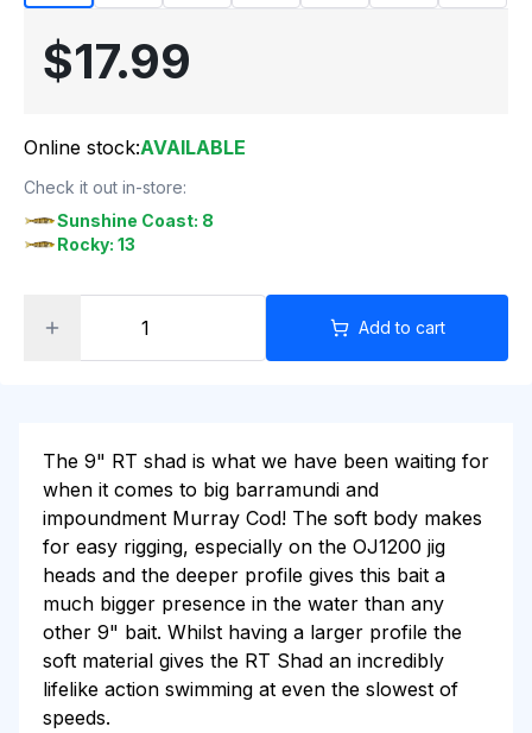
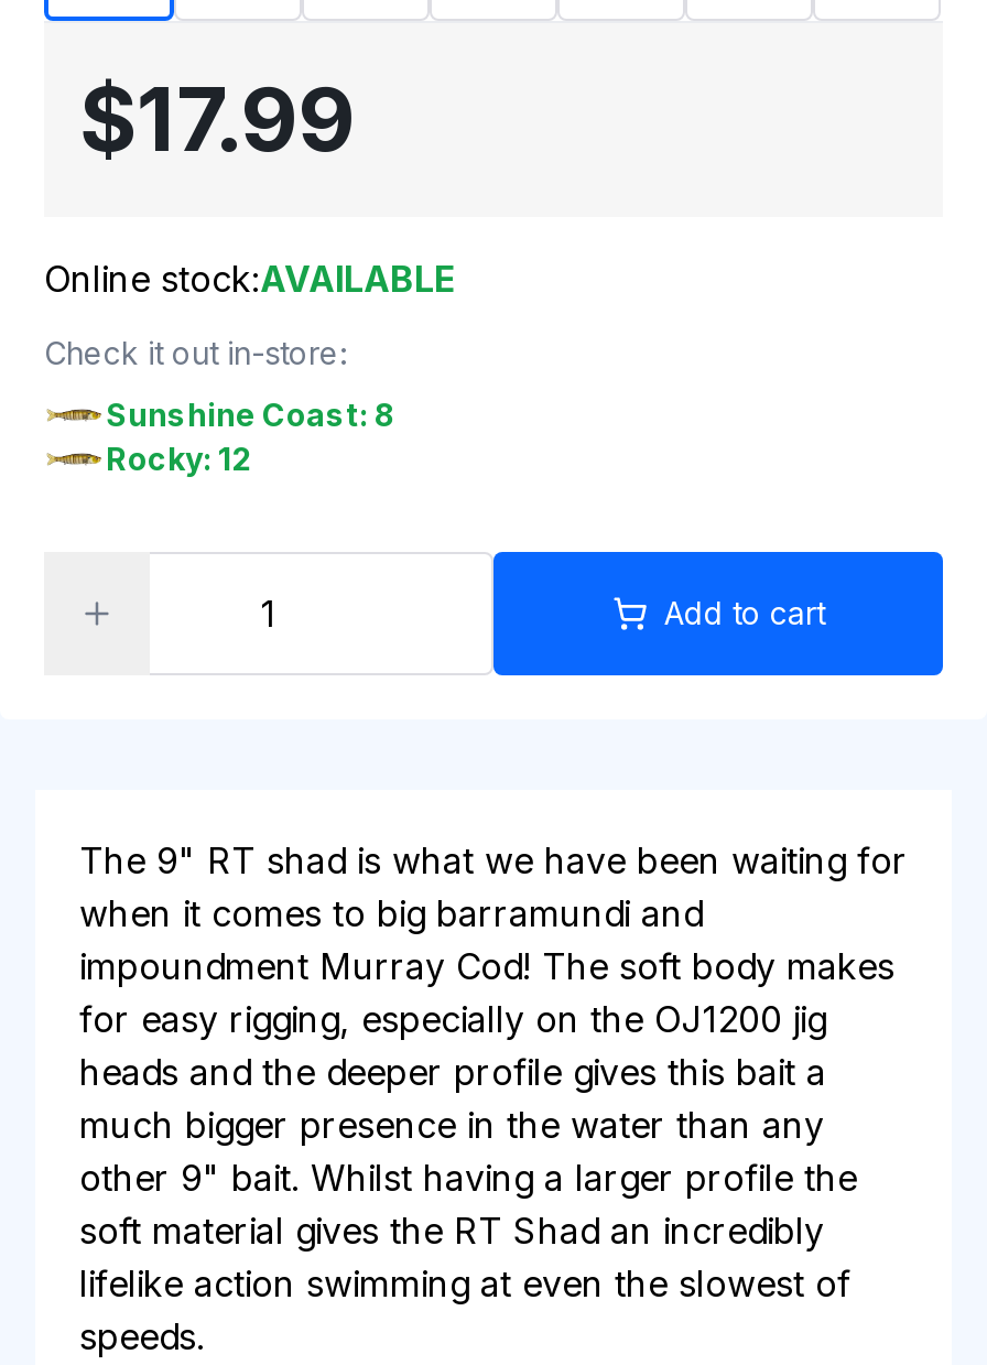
- Rocky: 13
+ Rocky: 12
